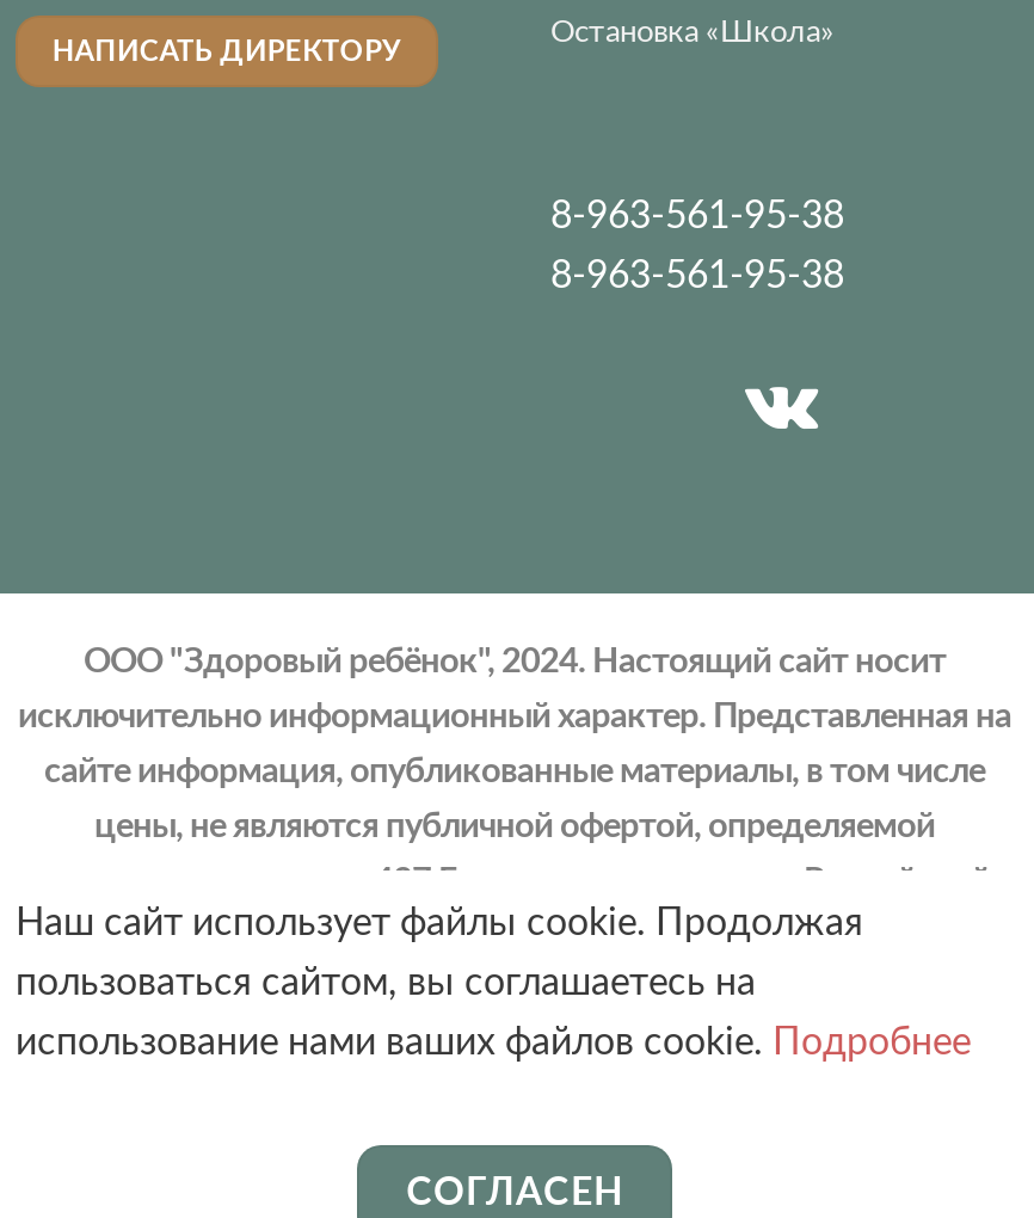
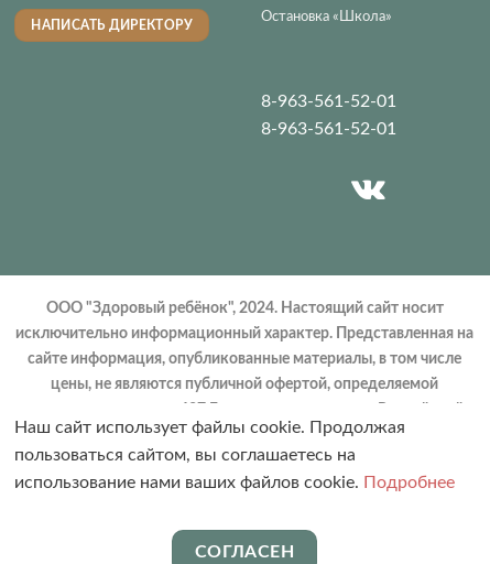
- 8-963-561-95-38
+ 8-963-561-52-01

- 8-963-561-95-38
+ 8-963-561-52-01
